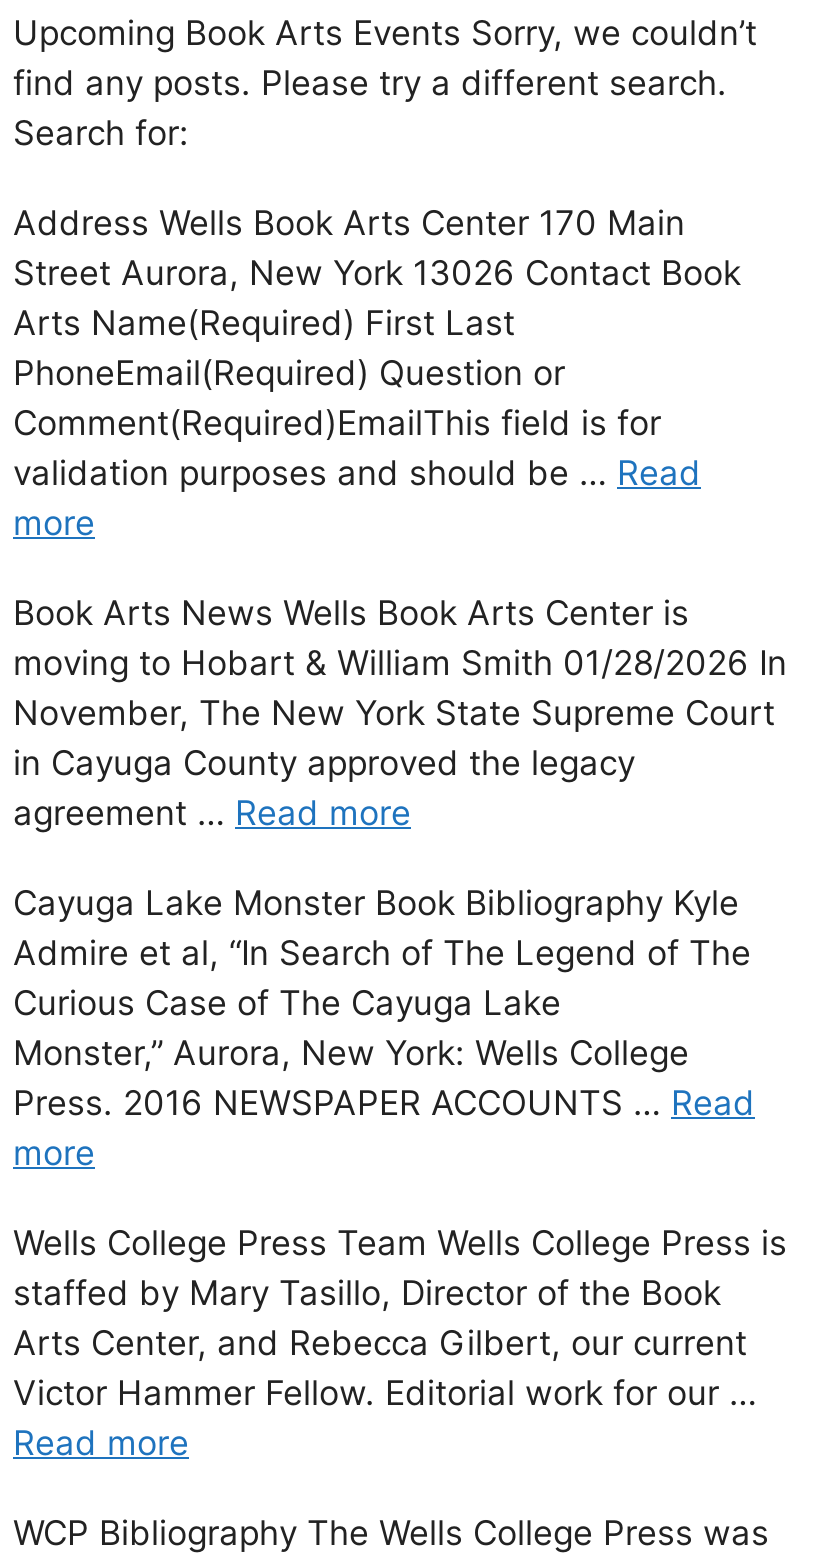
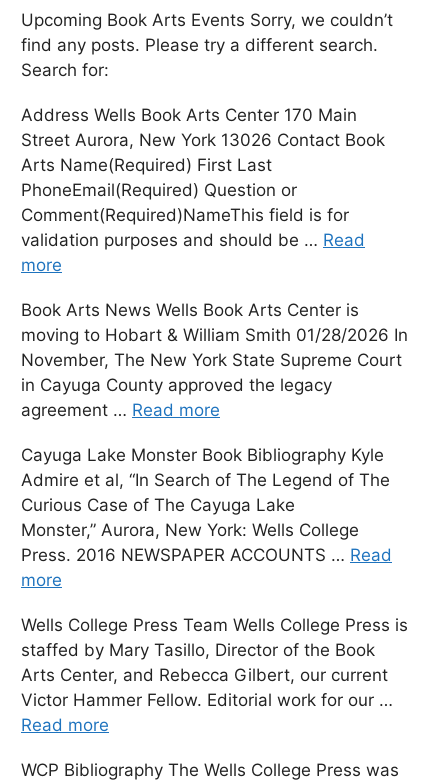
- Comment(Required)EmailThis field is for
+ Comment(Required)NameThis field is for
